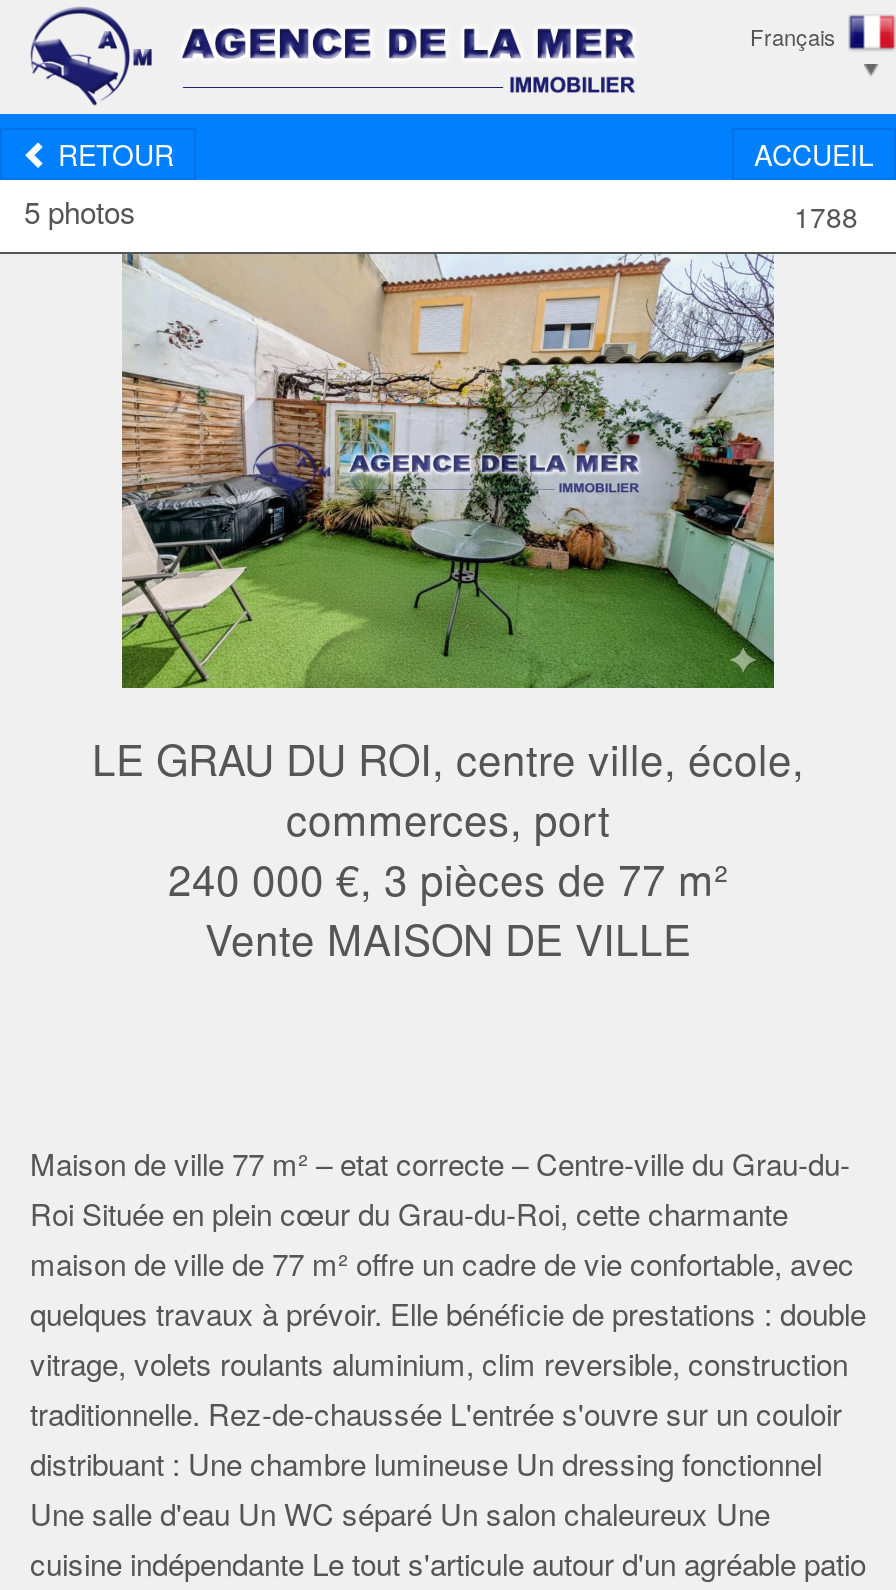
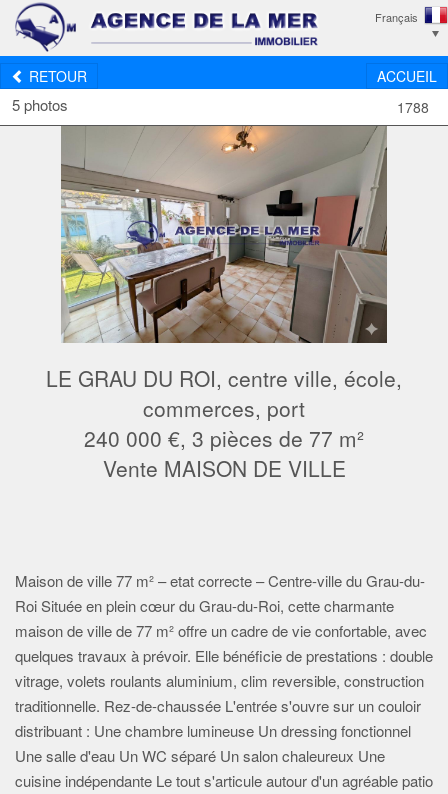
- [image]
+ [image]
